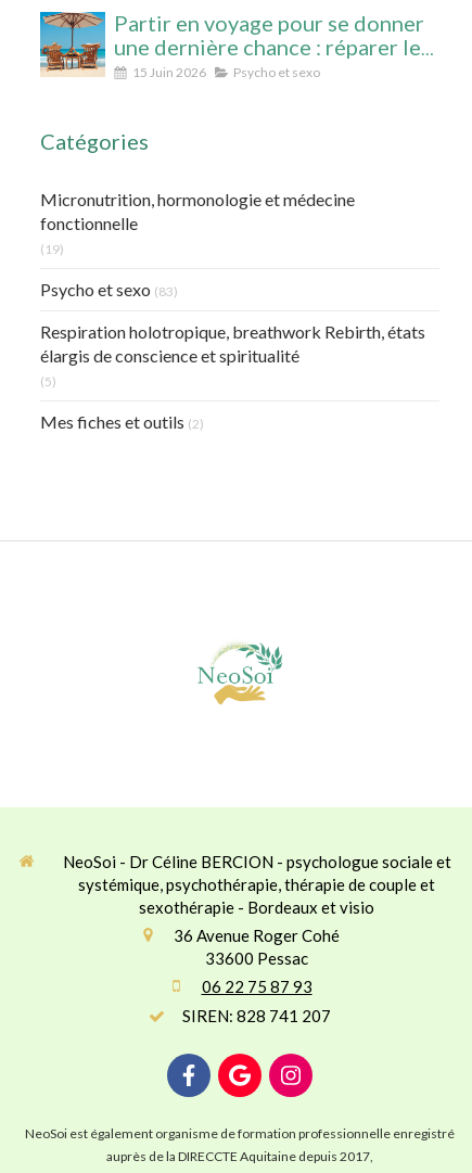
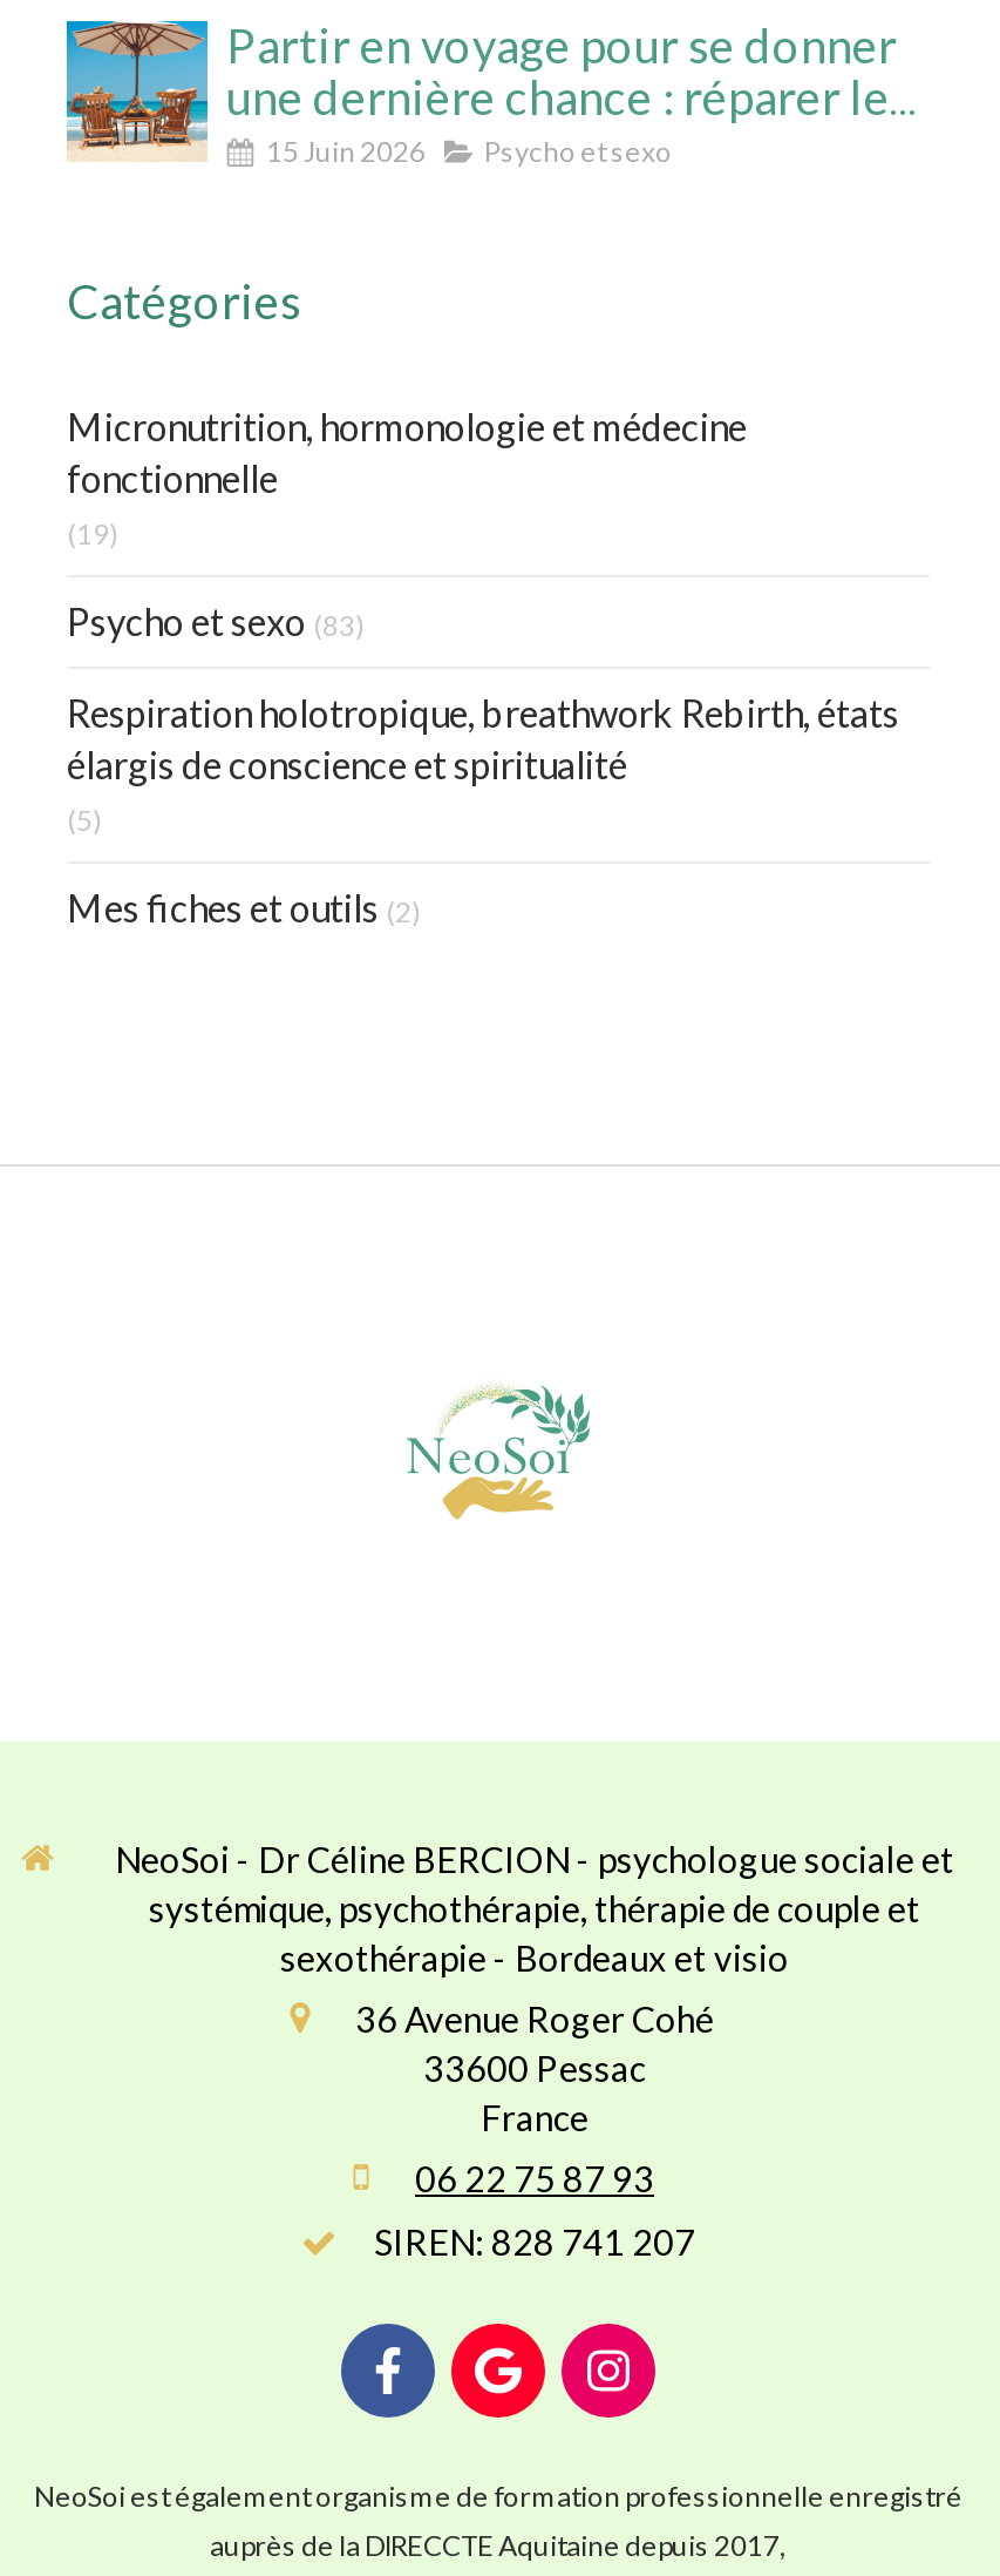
+ France
